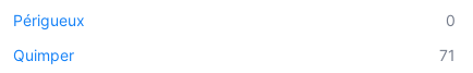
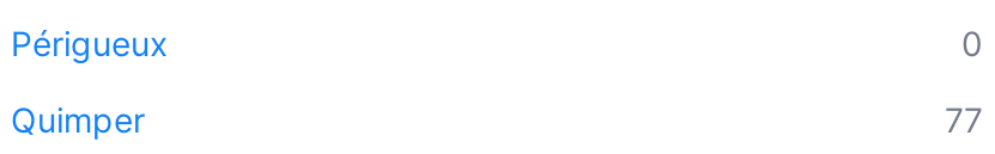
- 71
+ 77
